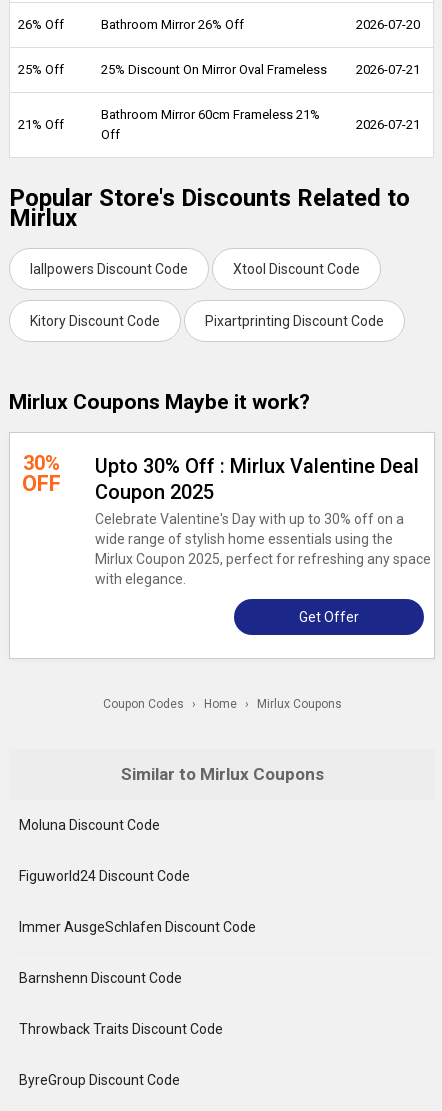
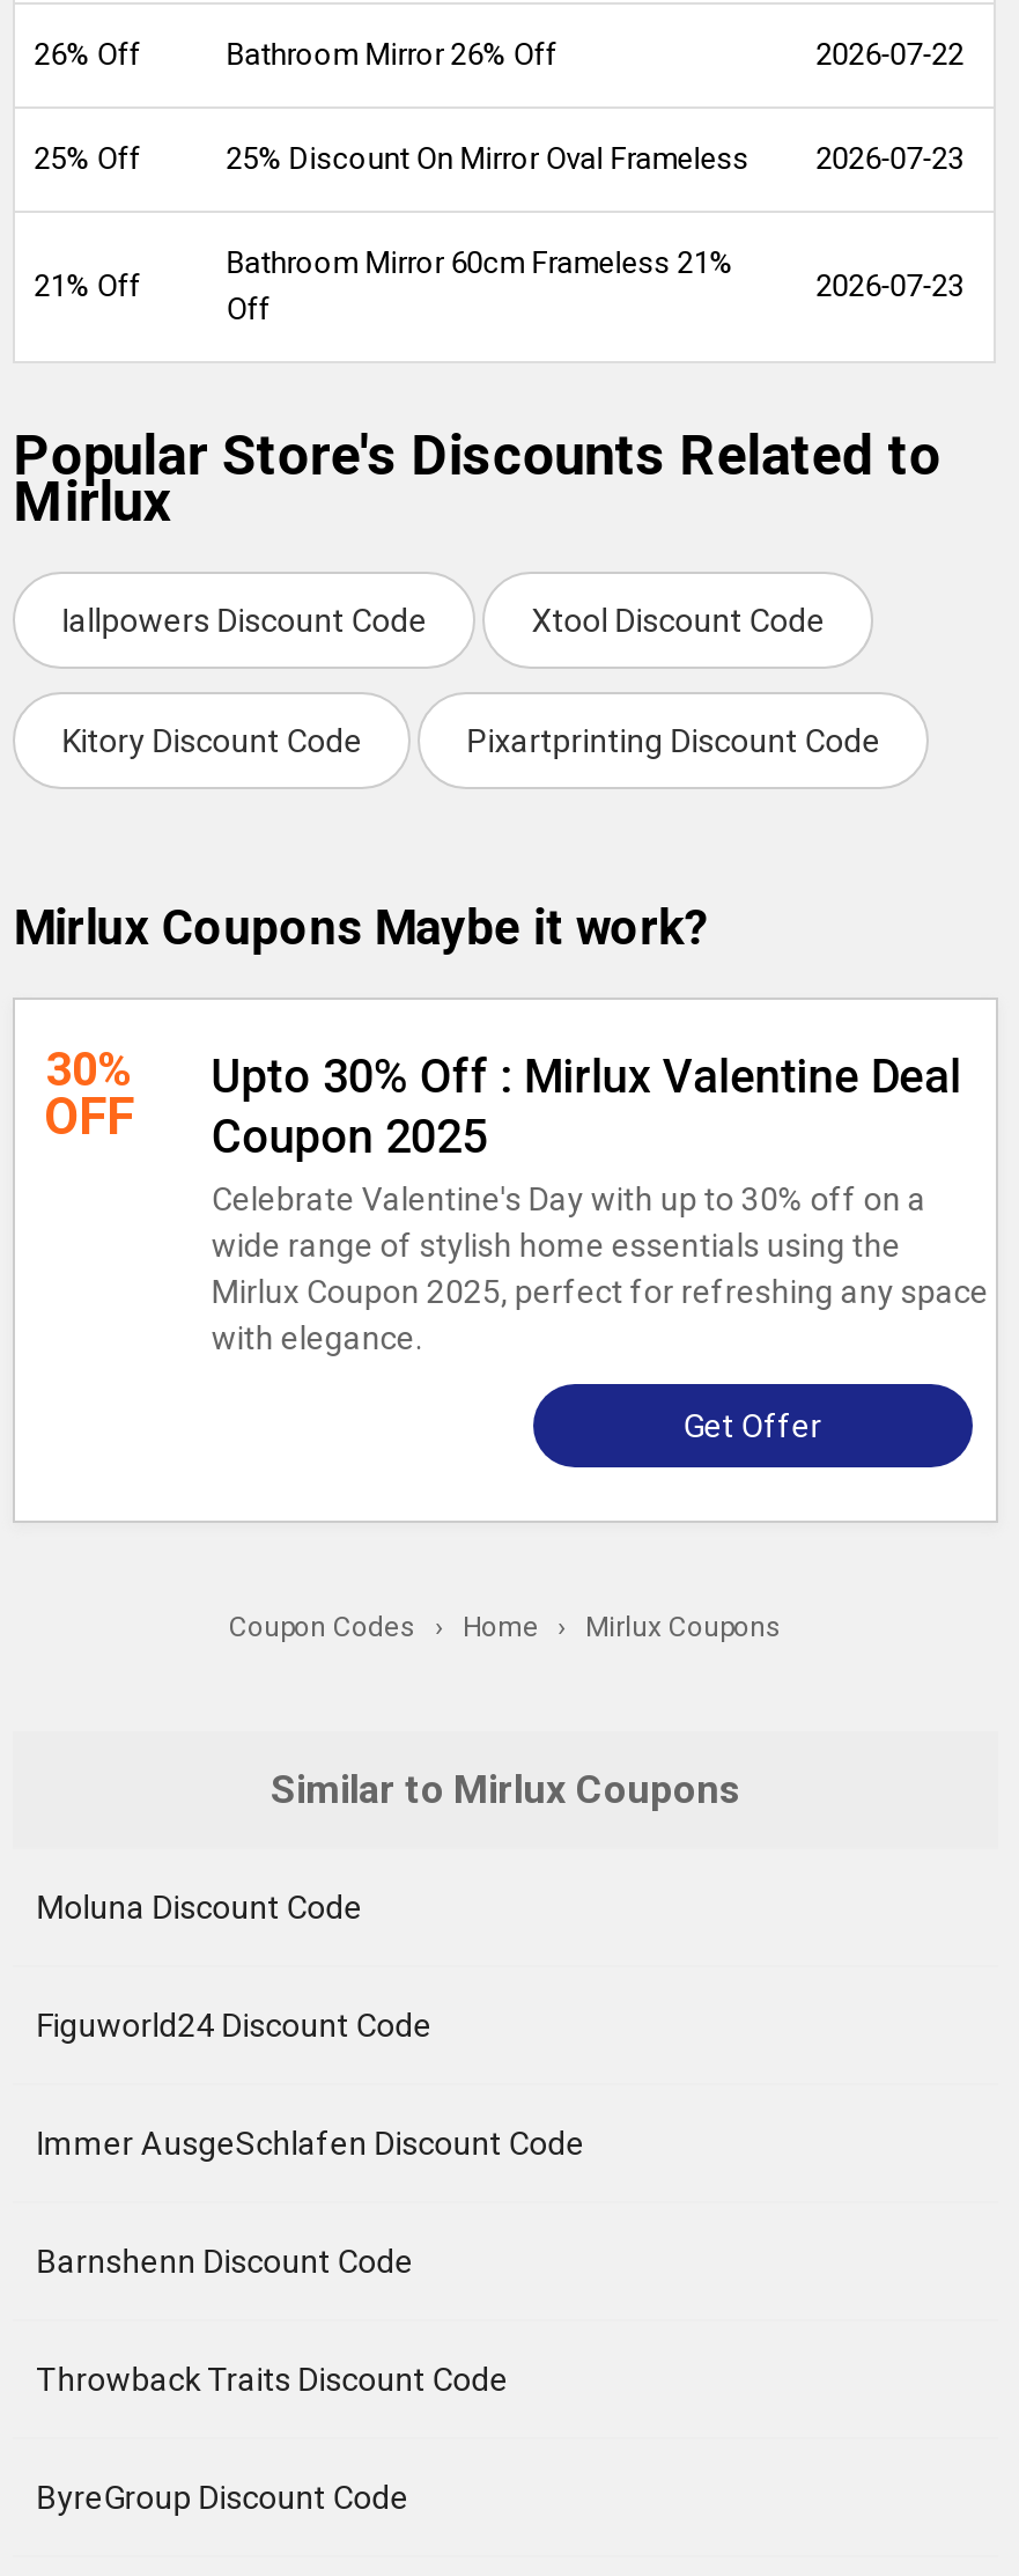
- 2026-07-20
+ 2026-07-22

- 25% Discount On Mirror Oval Frameless 2026-07-21
+ 25% Discount On Mirror Oval Frameless 2026-07-23

- 2026-07-21
+ 2026-07-23
